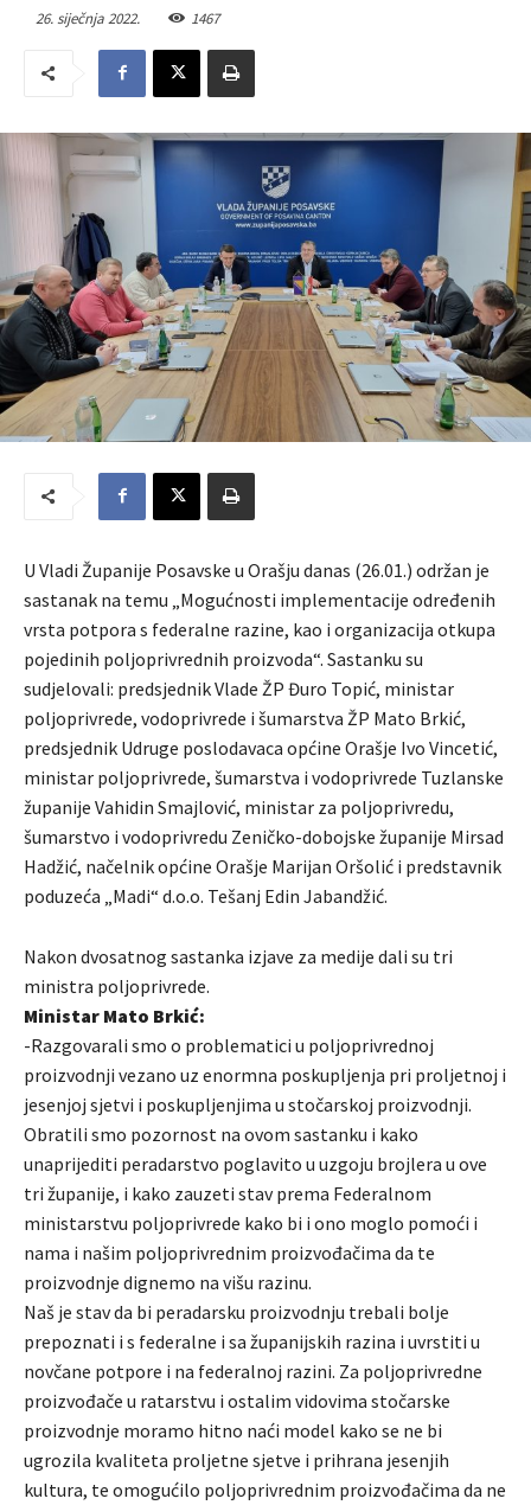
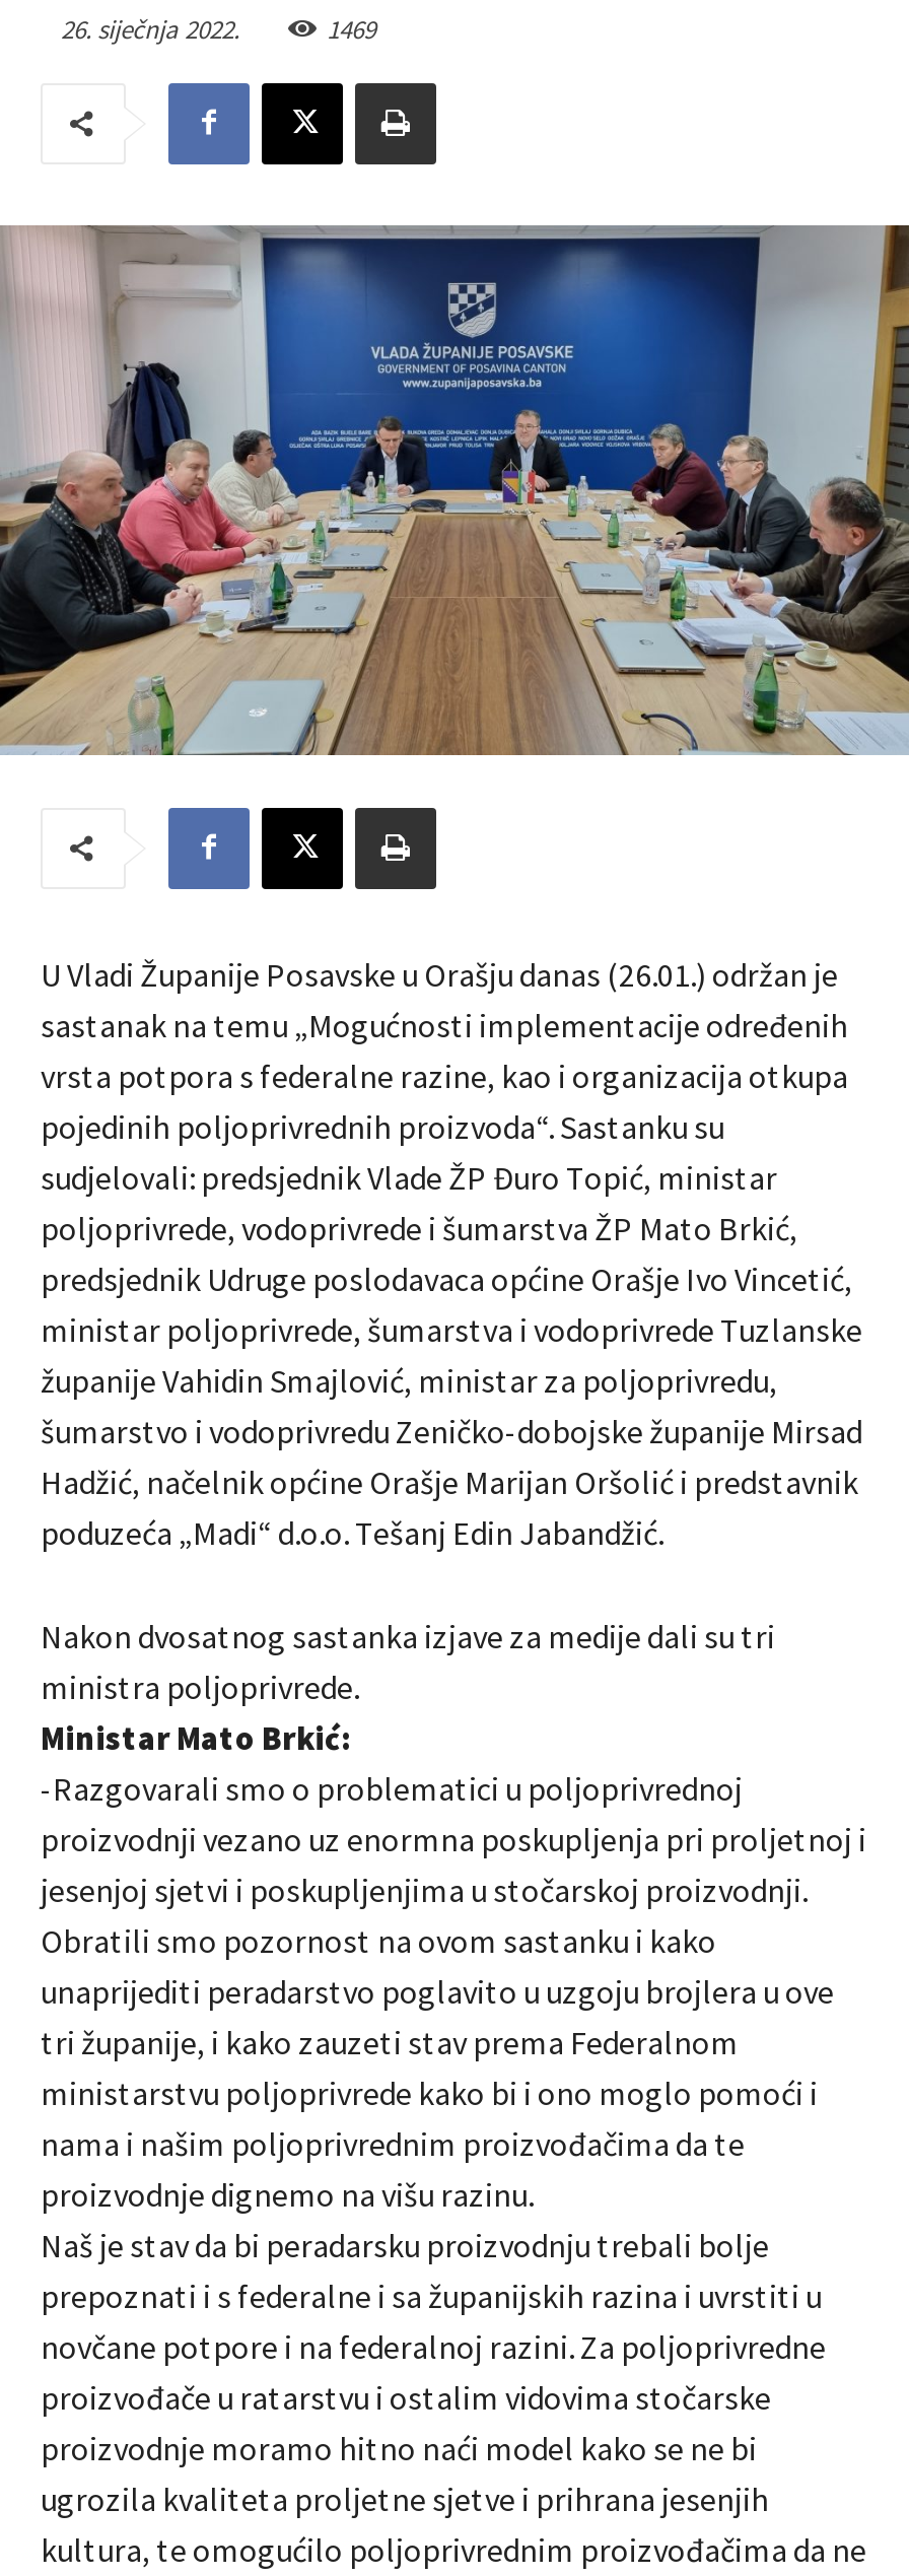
- 1467
+ 1469
